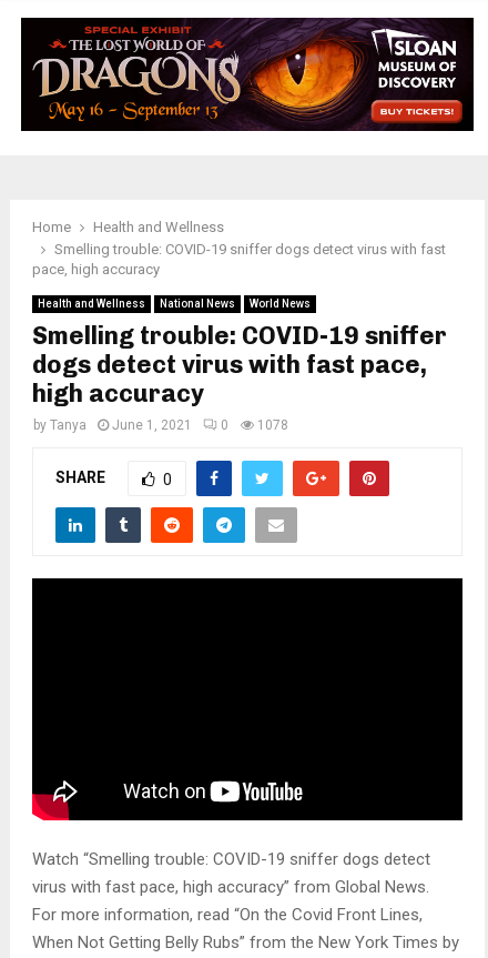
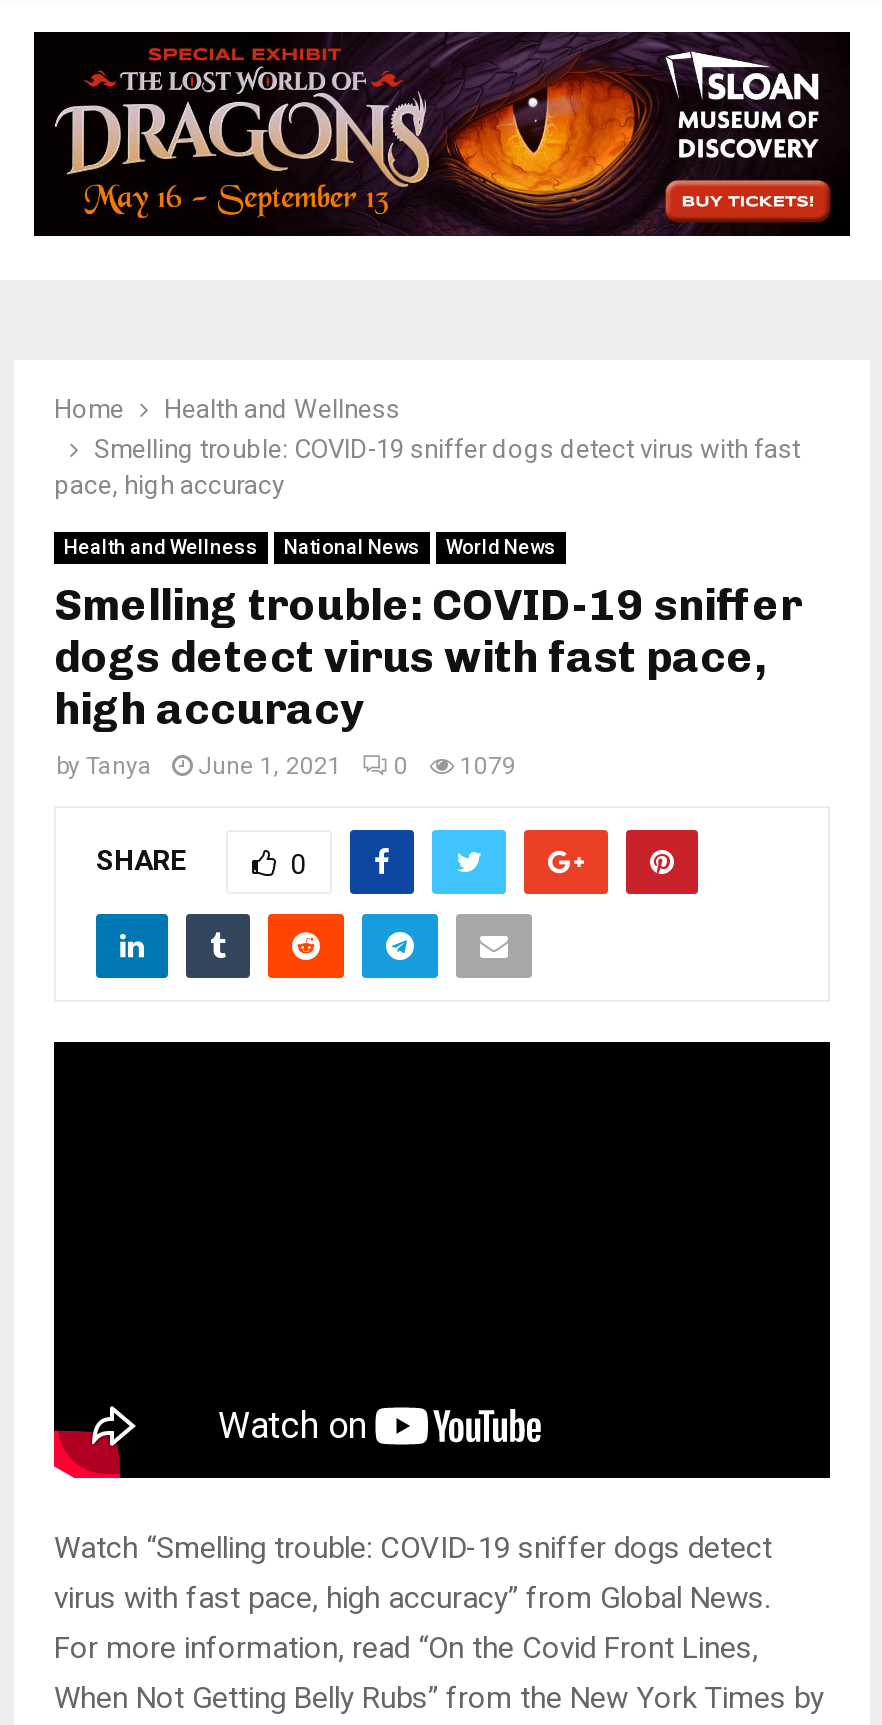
- by Tanya June 1, 2021 0 1078
+ by Tanya June 1, 2021 0 1079
